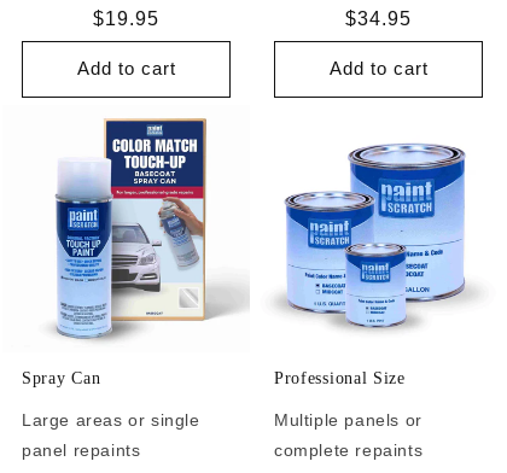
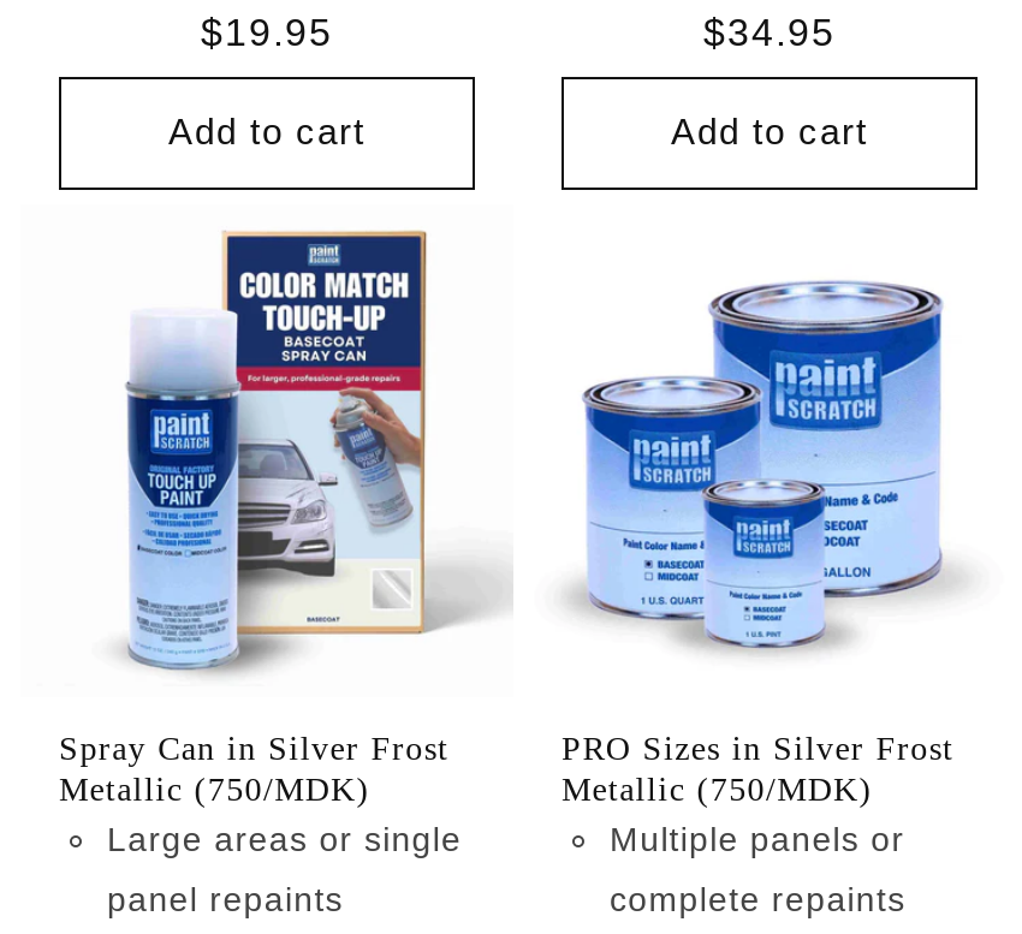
- Spray Can
+ Spray Can in Silver Frost
+ Metallic (750/MDK)

- Professional Size
+ PRO Sizes in Silver Frost
+ Metallic (750/MDK)
